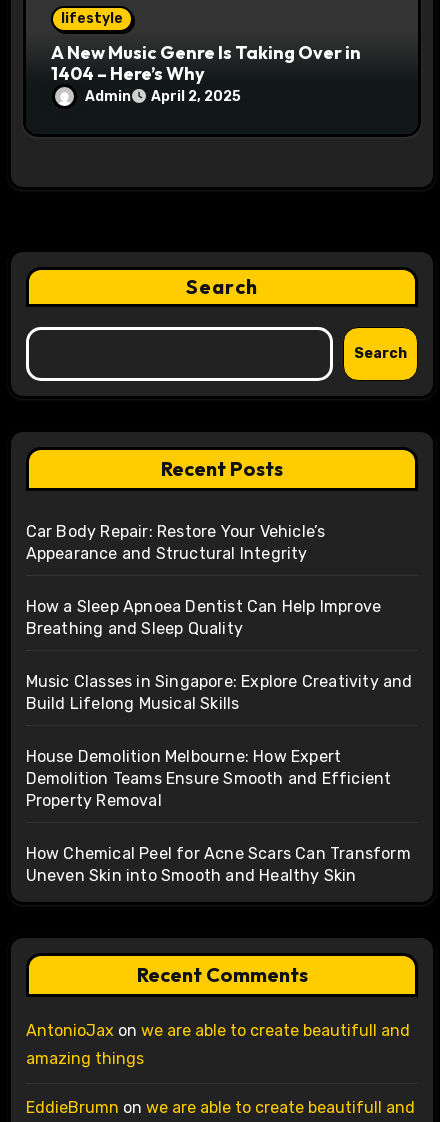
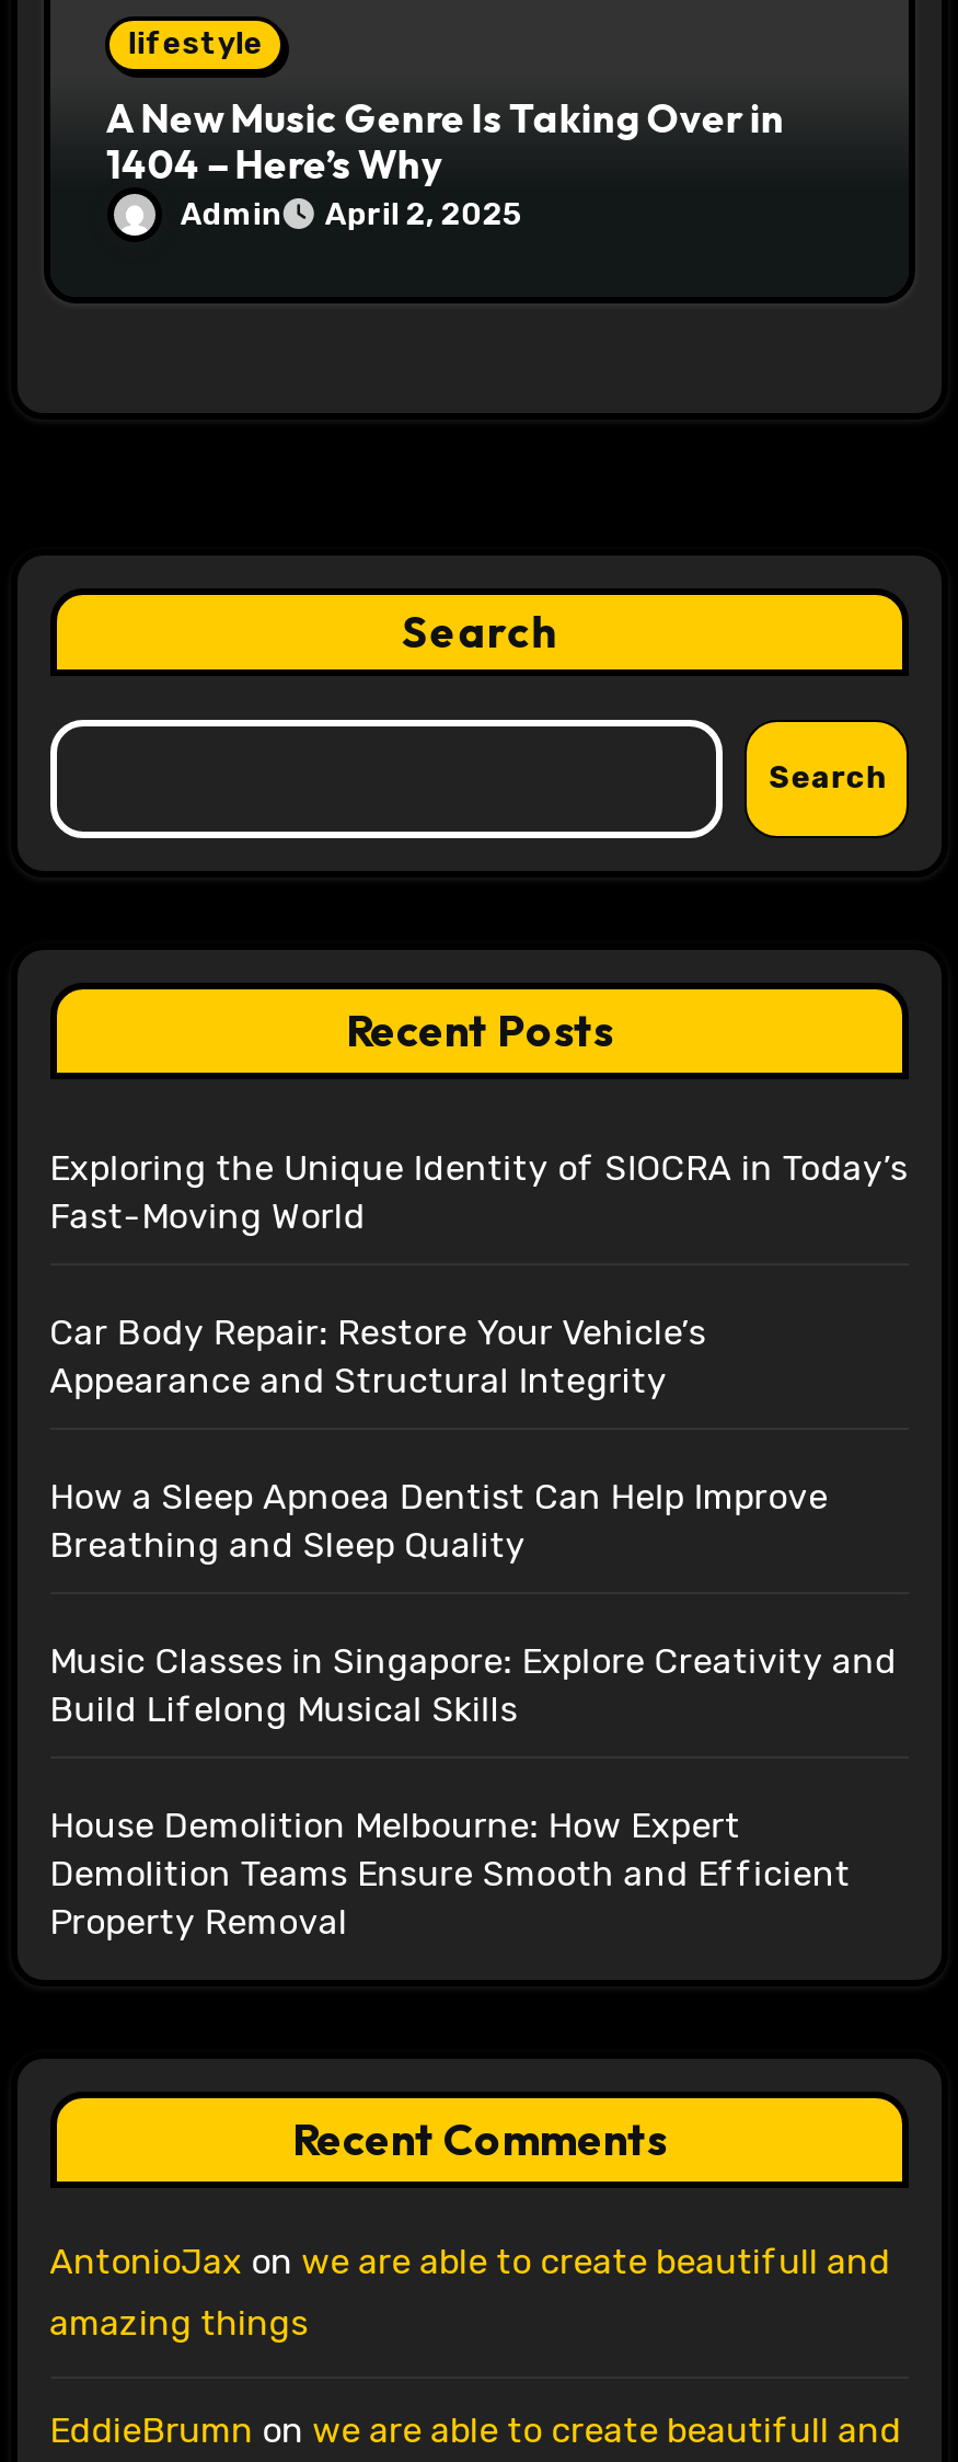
+ Exploring the Unique Identity of SIOCRA in Today’s
+ Fast-Moving World

moved down: Car Body Repair: Restore Your Vehicle’s | Appearance and Structural Integrity | How a Sleep Apnoea Dentist Can Help Improve | ... | Demolition Teams Ensure Smooth and Efficient | Property Removal

- How Chemical Peel for Acne Scars Can Transform
- Uneven Skin into Smooth and Healthy Skin
